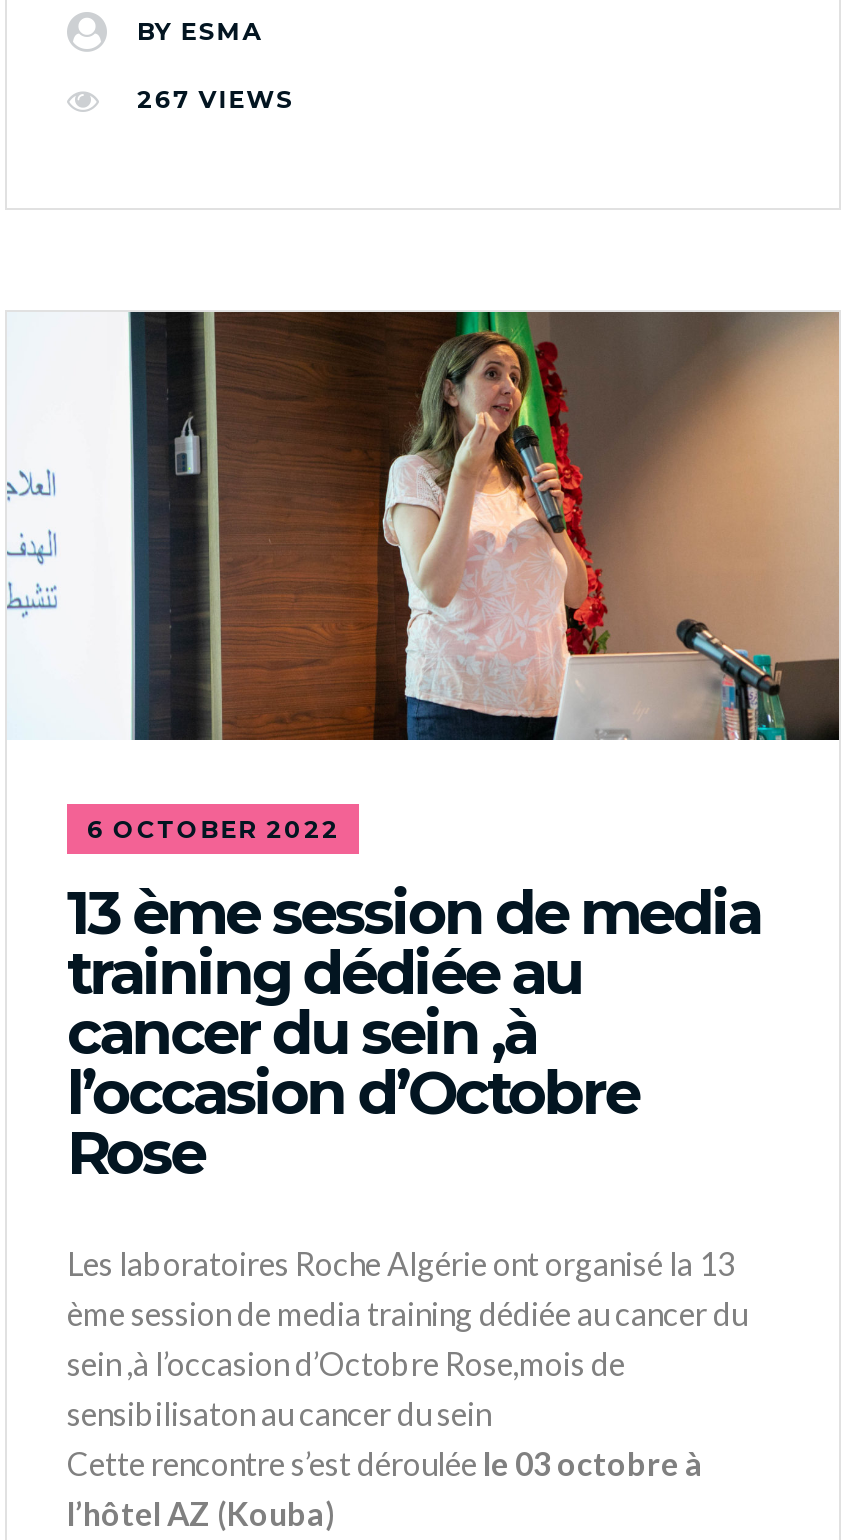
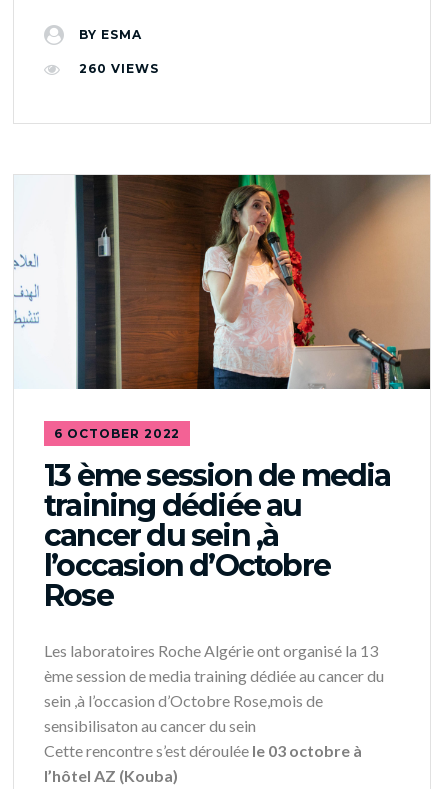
- 267 VIEWS
+ 260 VIEWS
